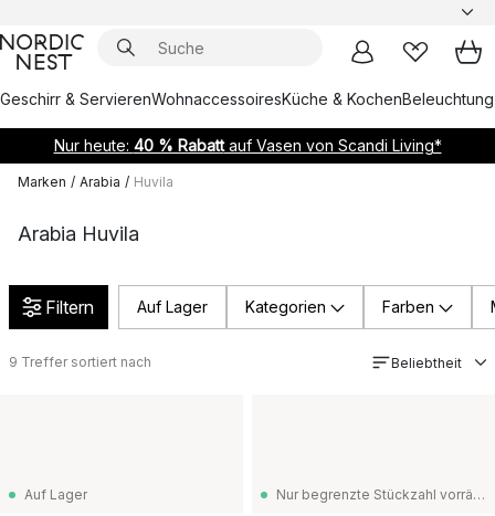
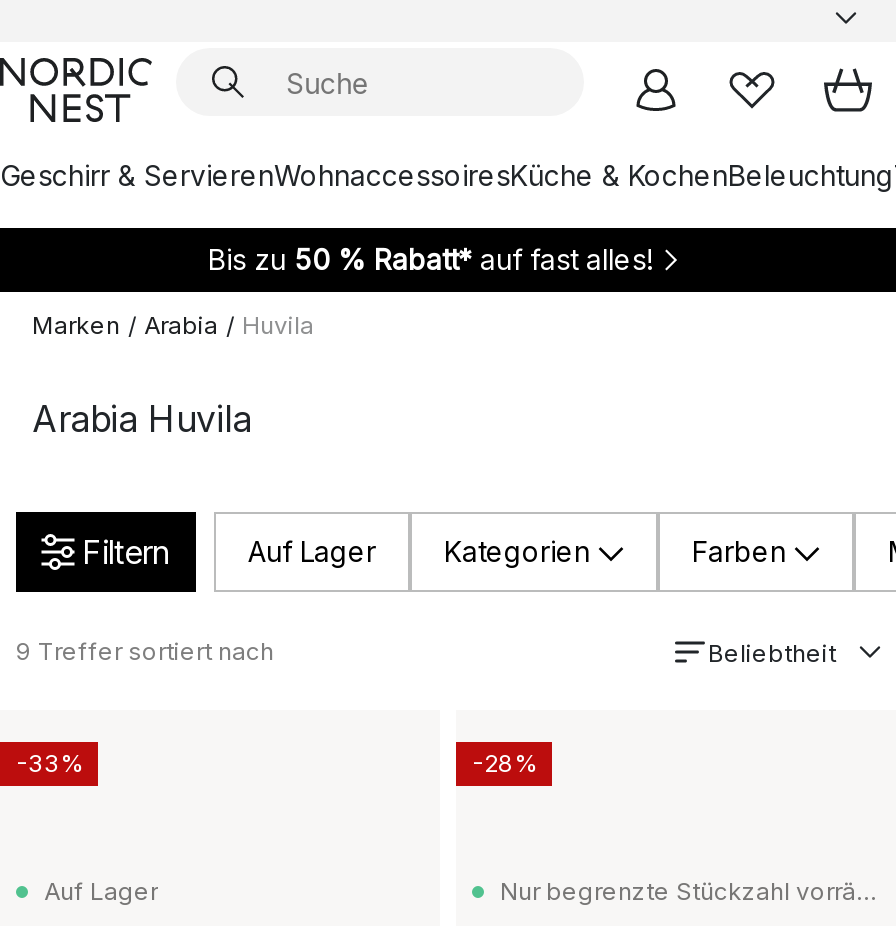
- Nur heute: 40 % Rabatt auf Vasen von Scandi Living*
+ Bis zu 50 % Rabatt* auf fast alles!

+ -33%

+ -28%
